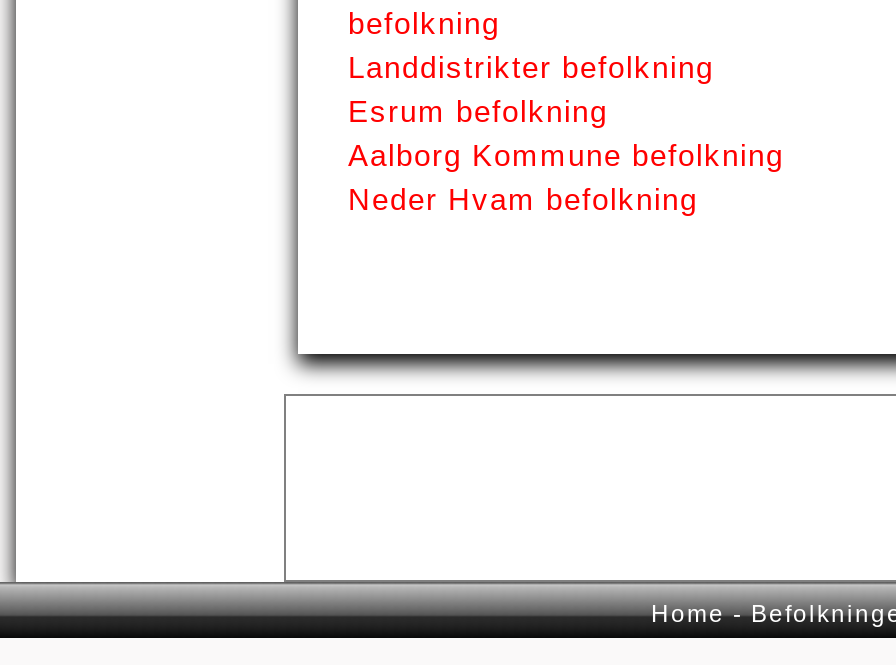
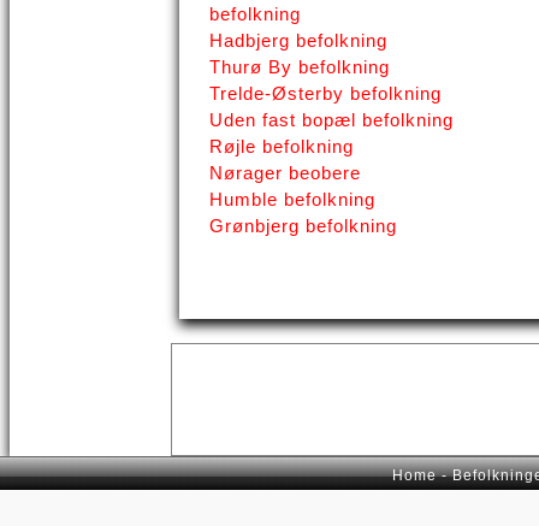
- Landdistrikter befolkning
- Esrum befolkning
- Aalborg Kommune befolkning
- Neder Hvam befolkning
+ Hadbjerg befolkning
+ Thurø By befolkning
+ Trelde-Østerby befolkning
+ Uden fast bopæl befolkning
+ Røjle befolkning
+ Nørager beobere
+ Humble befolkning
+ Grønbjerg befolkning
